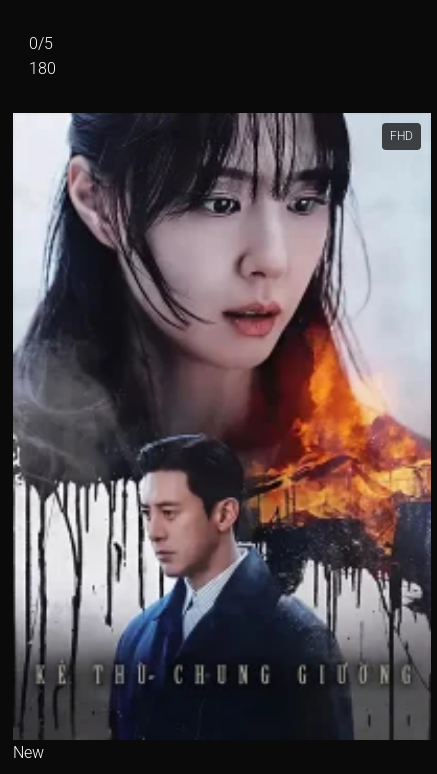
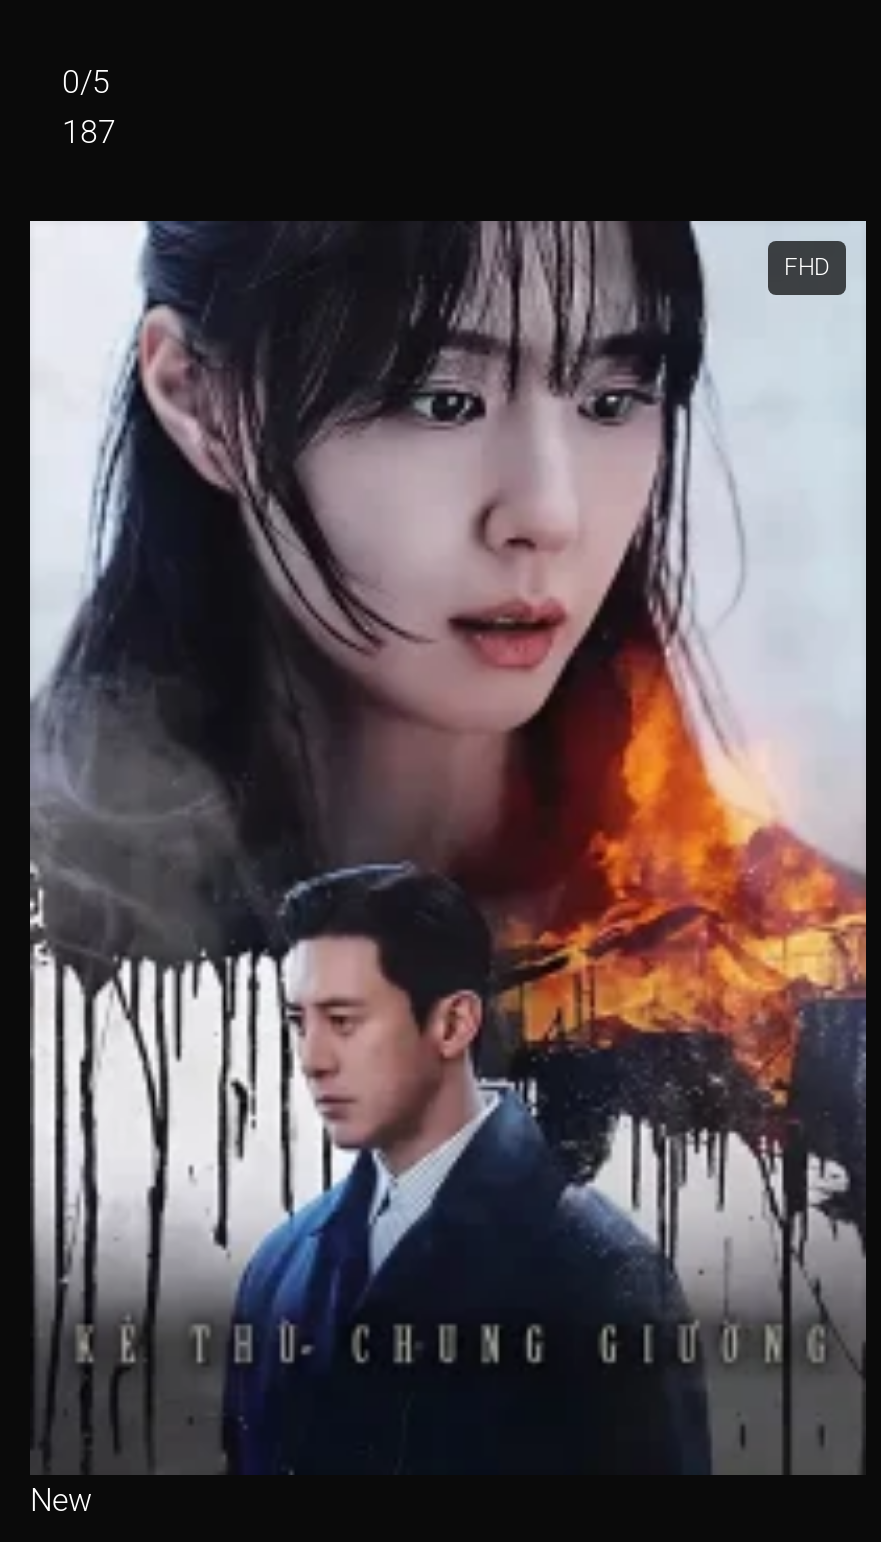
- 180
+ 187
